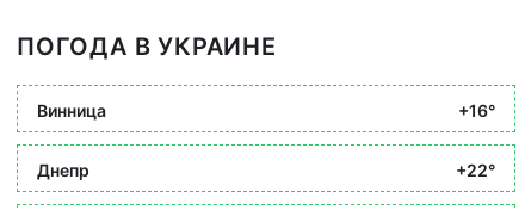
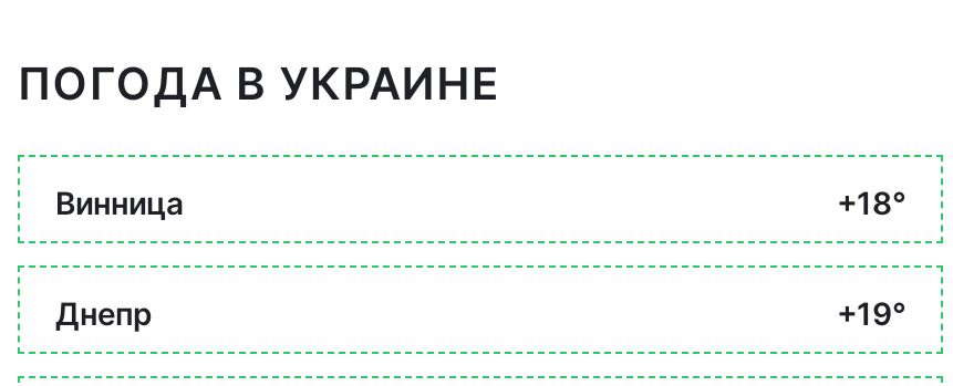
- +16°
+ +18°

- +22°
+ +19°
